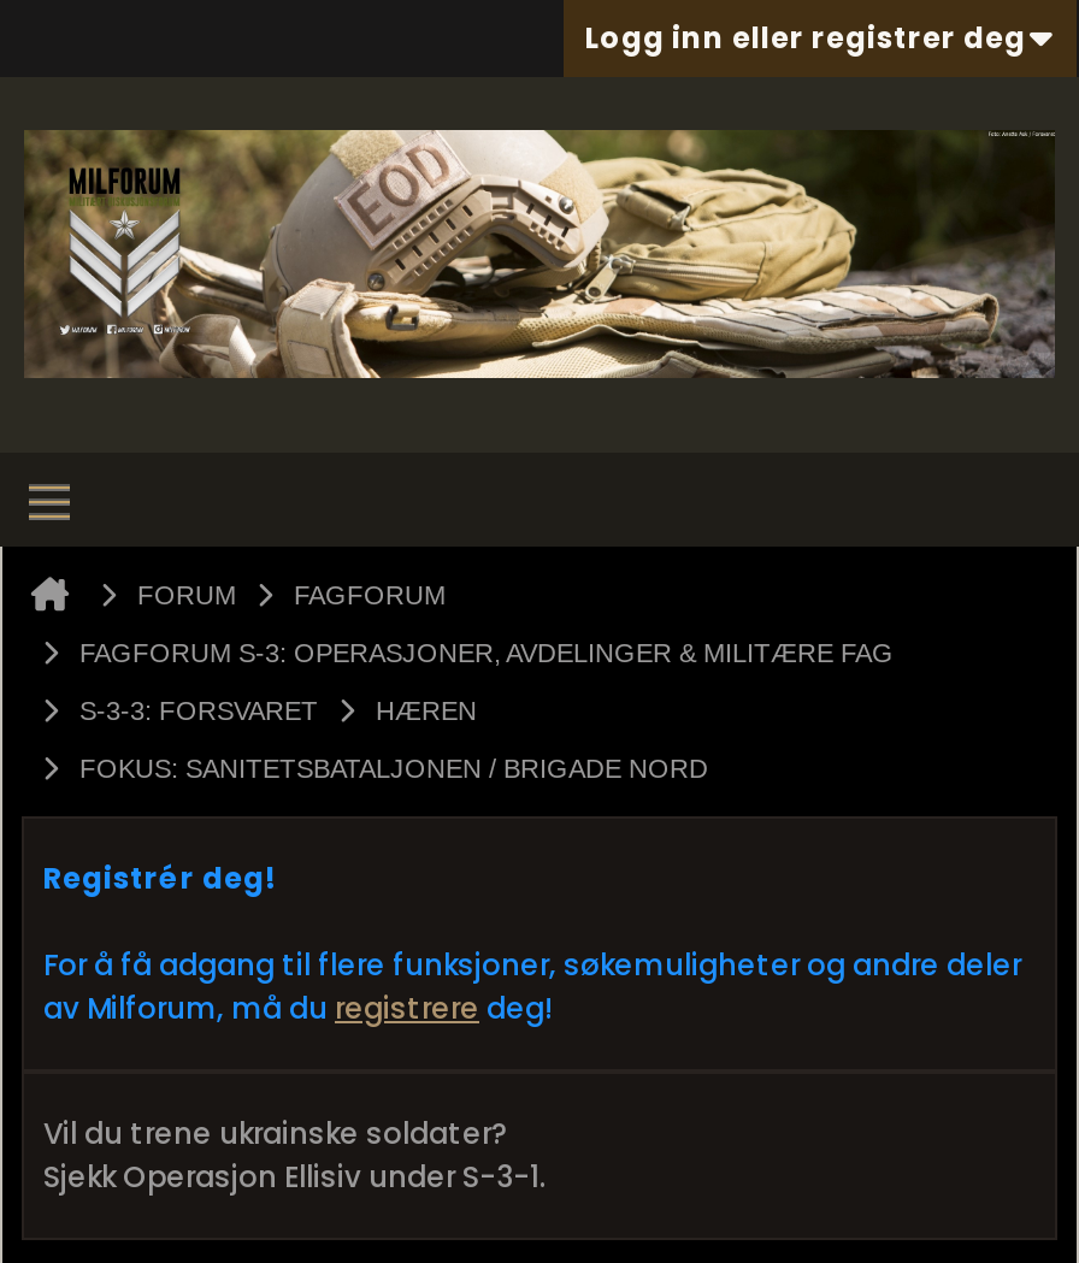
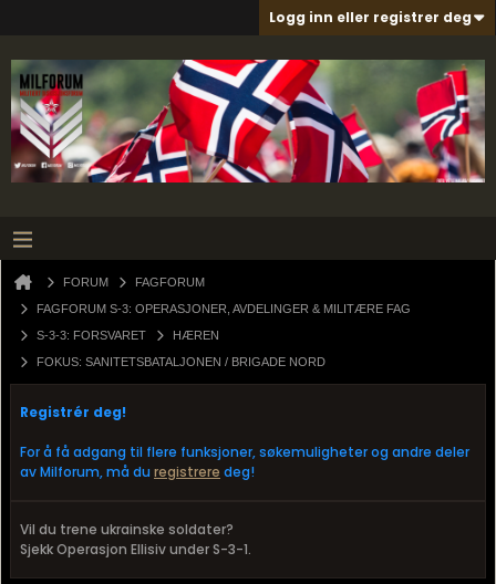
- [image]
+ [image]
